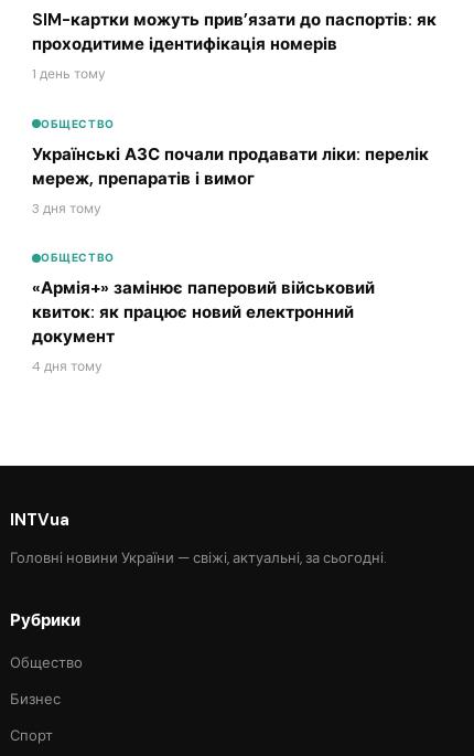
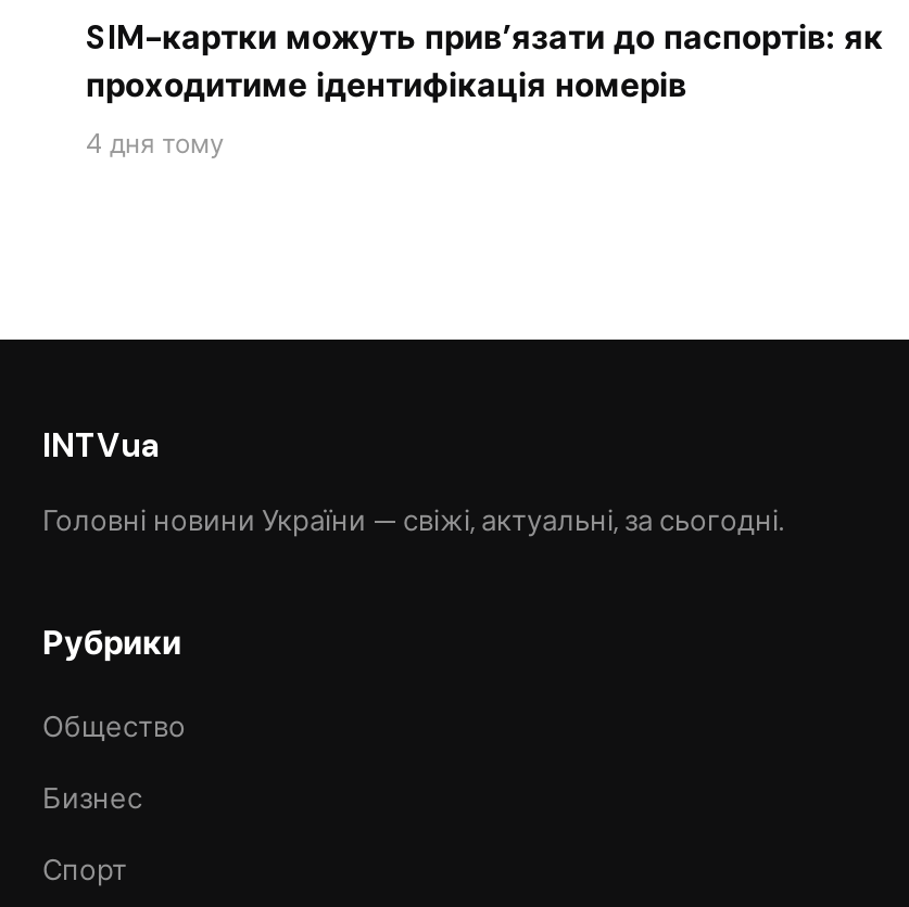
- 1 день тому
- ОБЩЕСТВО
- Українські АЗС почали продавати ліки: перелік
- мереж, препаратів і вимог
- 3 дня тому
- ОБЩЕСТВО
- «Армія+» замінює паперовий військовий
- квиток: як працює новий електронний
- документ
